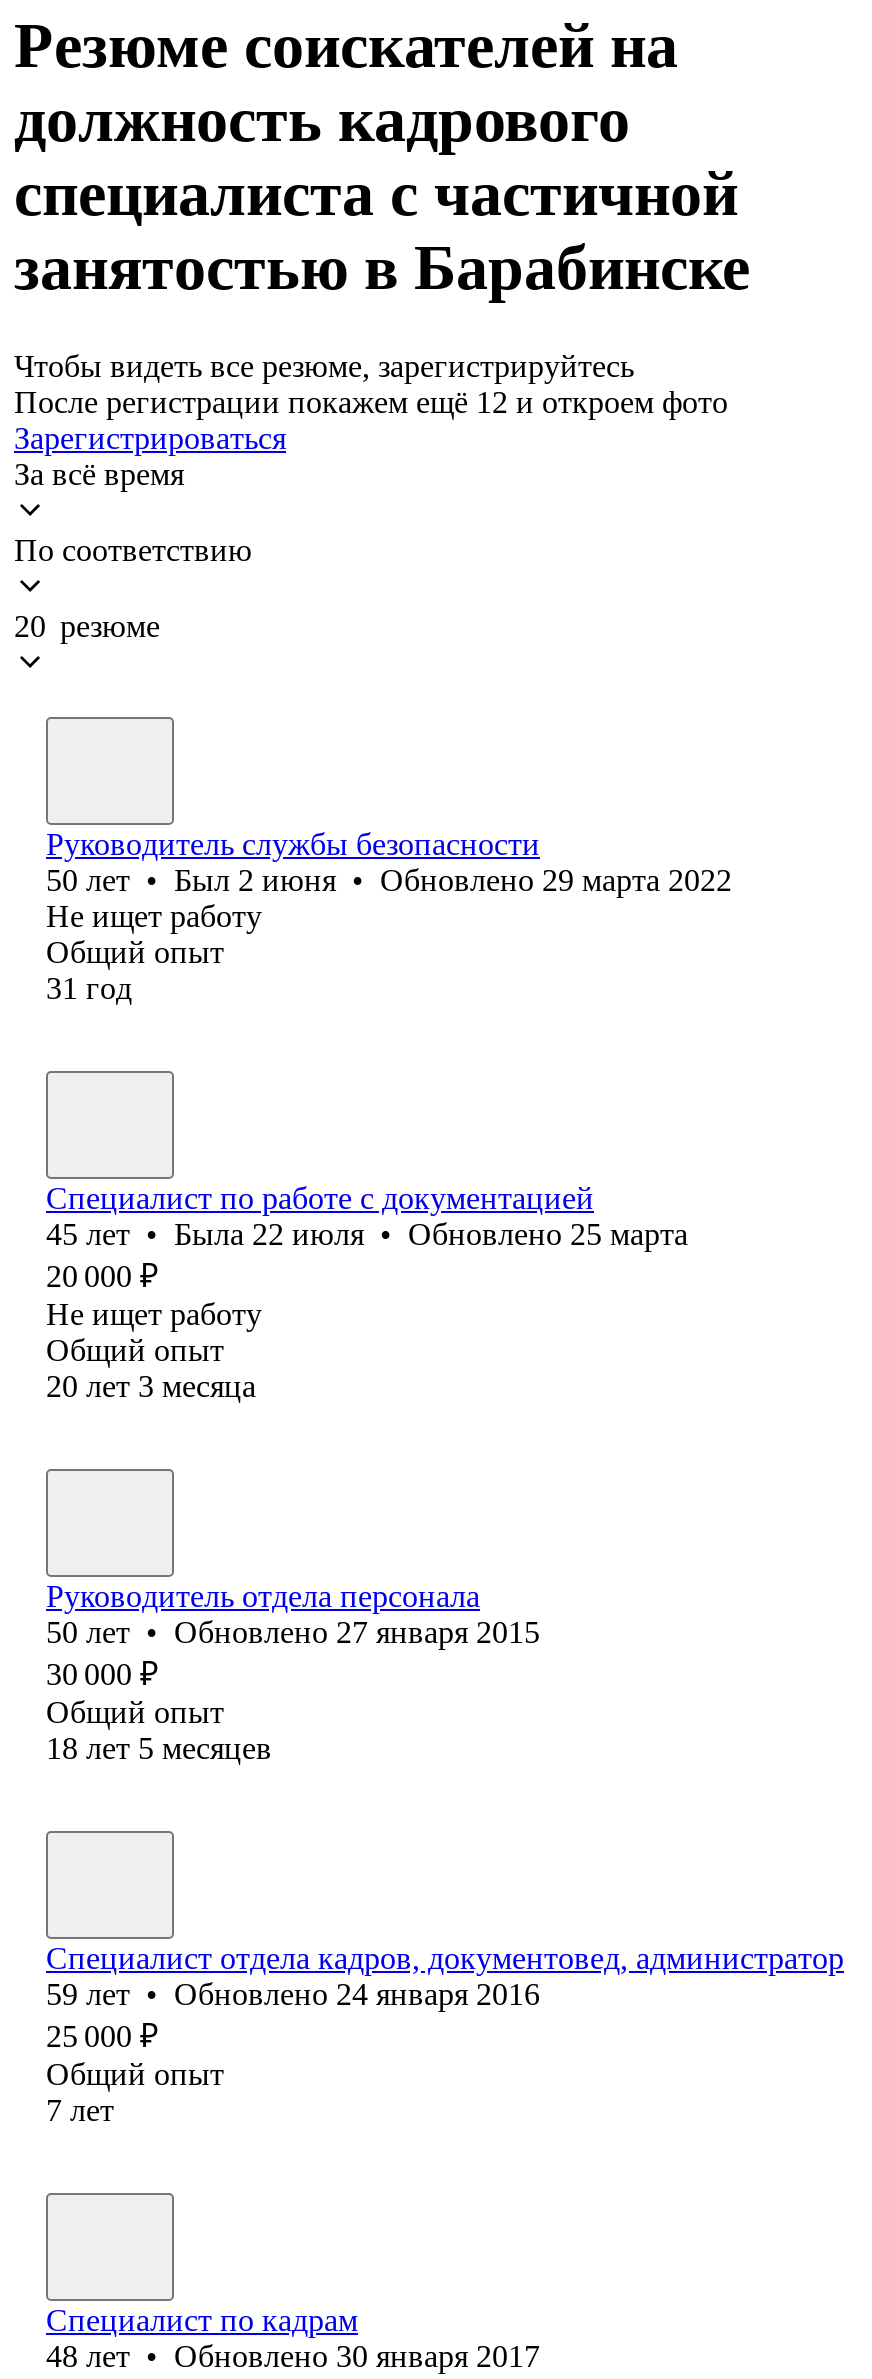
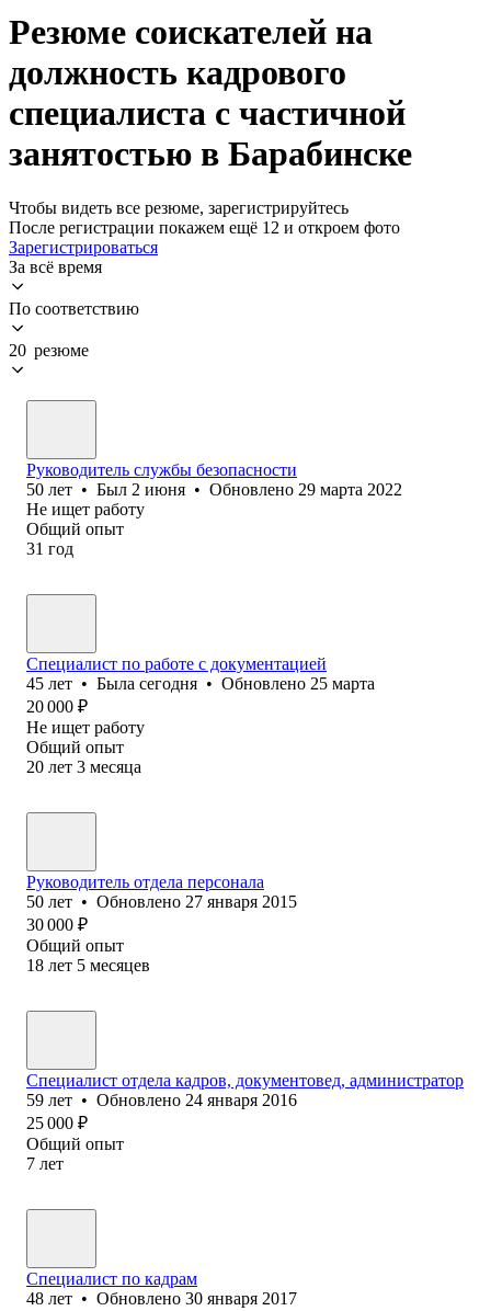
- 45 лет • Была 22 июля • Обновлено 25 марта
+ 45 лет • Была сегодня • Обновлено 25 марта
